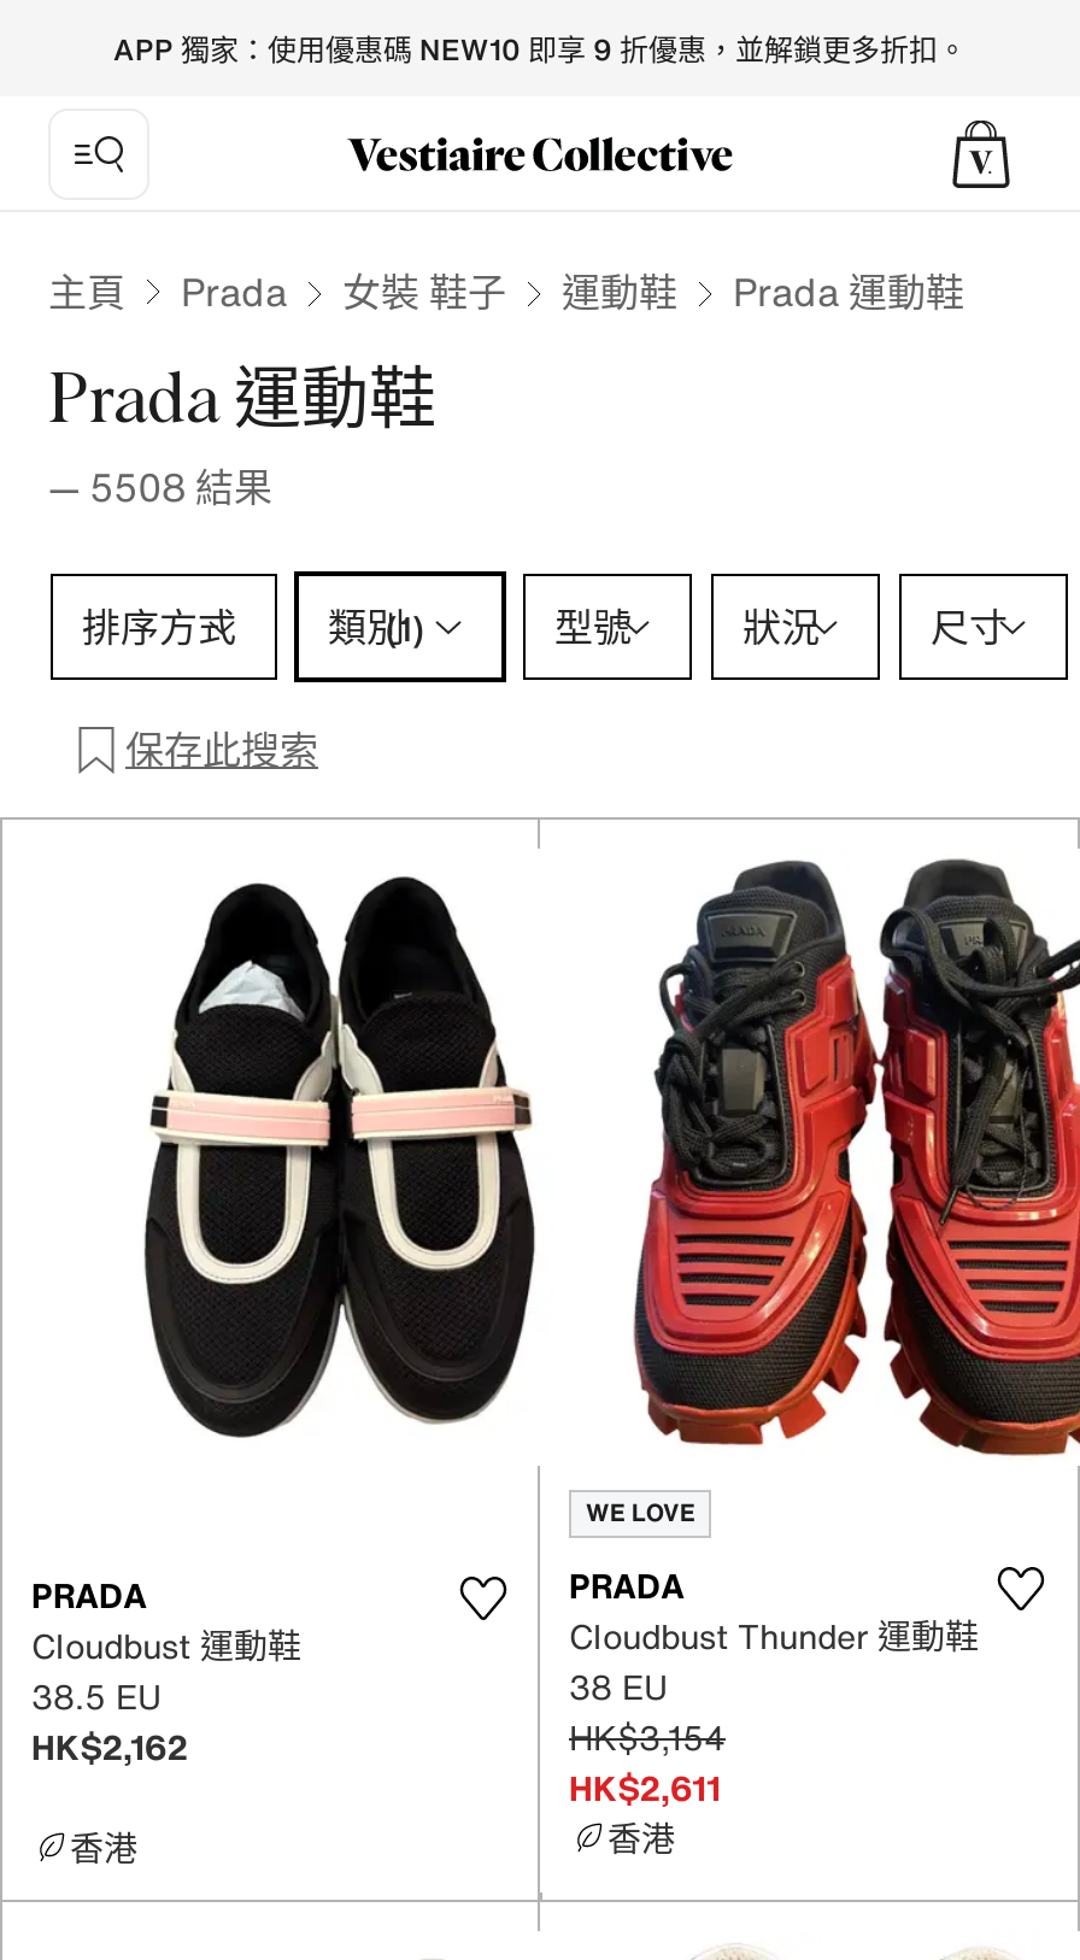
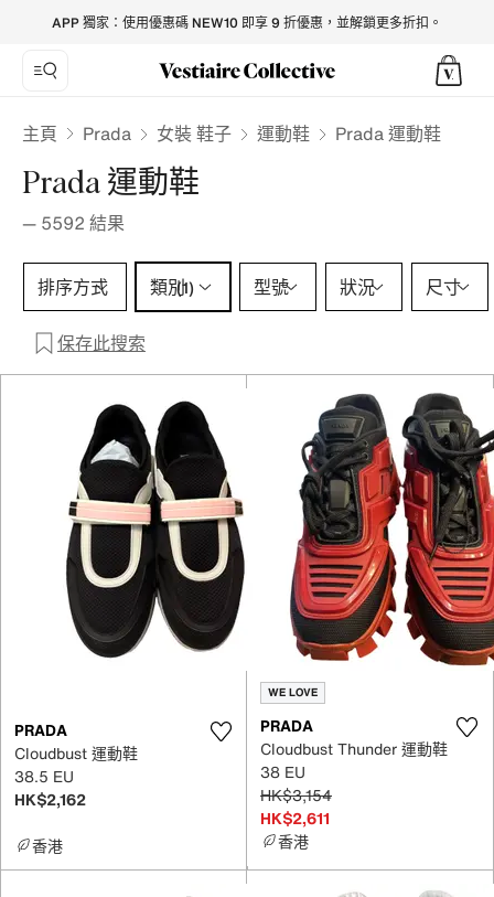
- — 5508 結果
+ — 5592 結果
